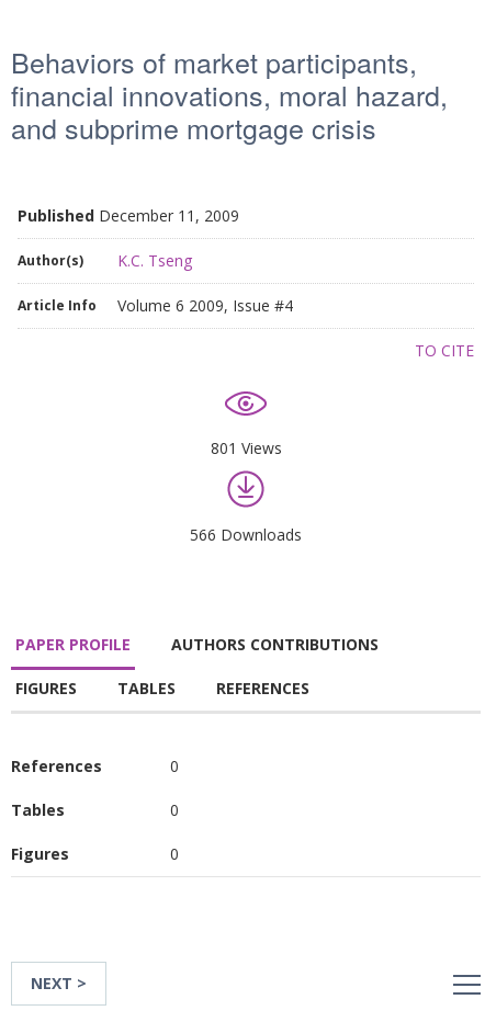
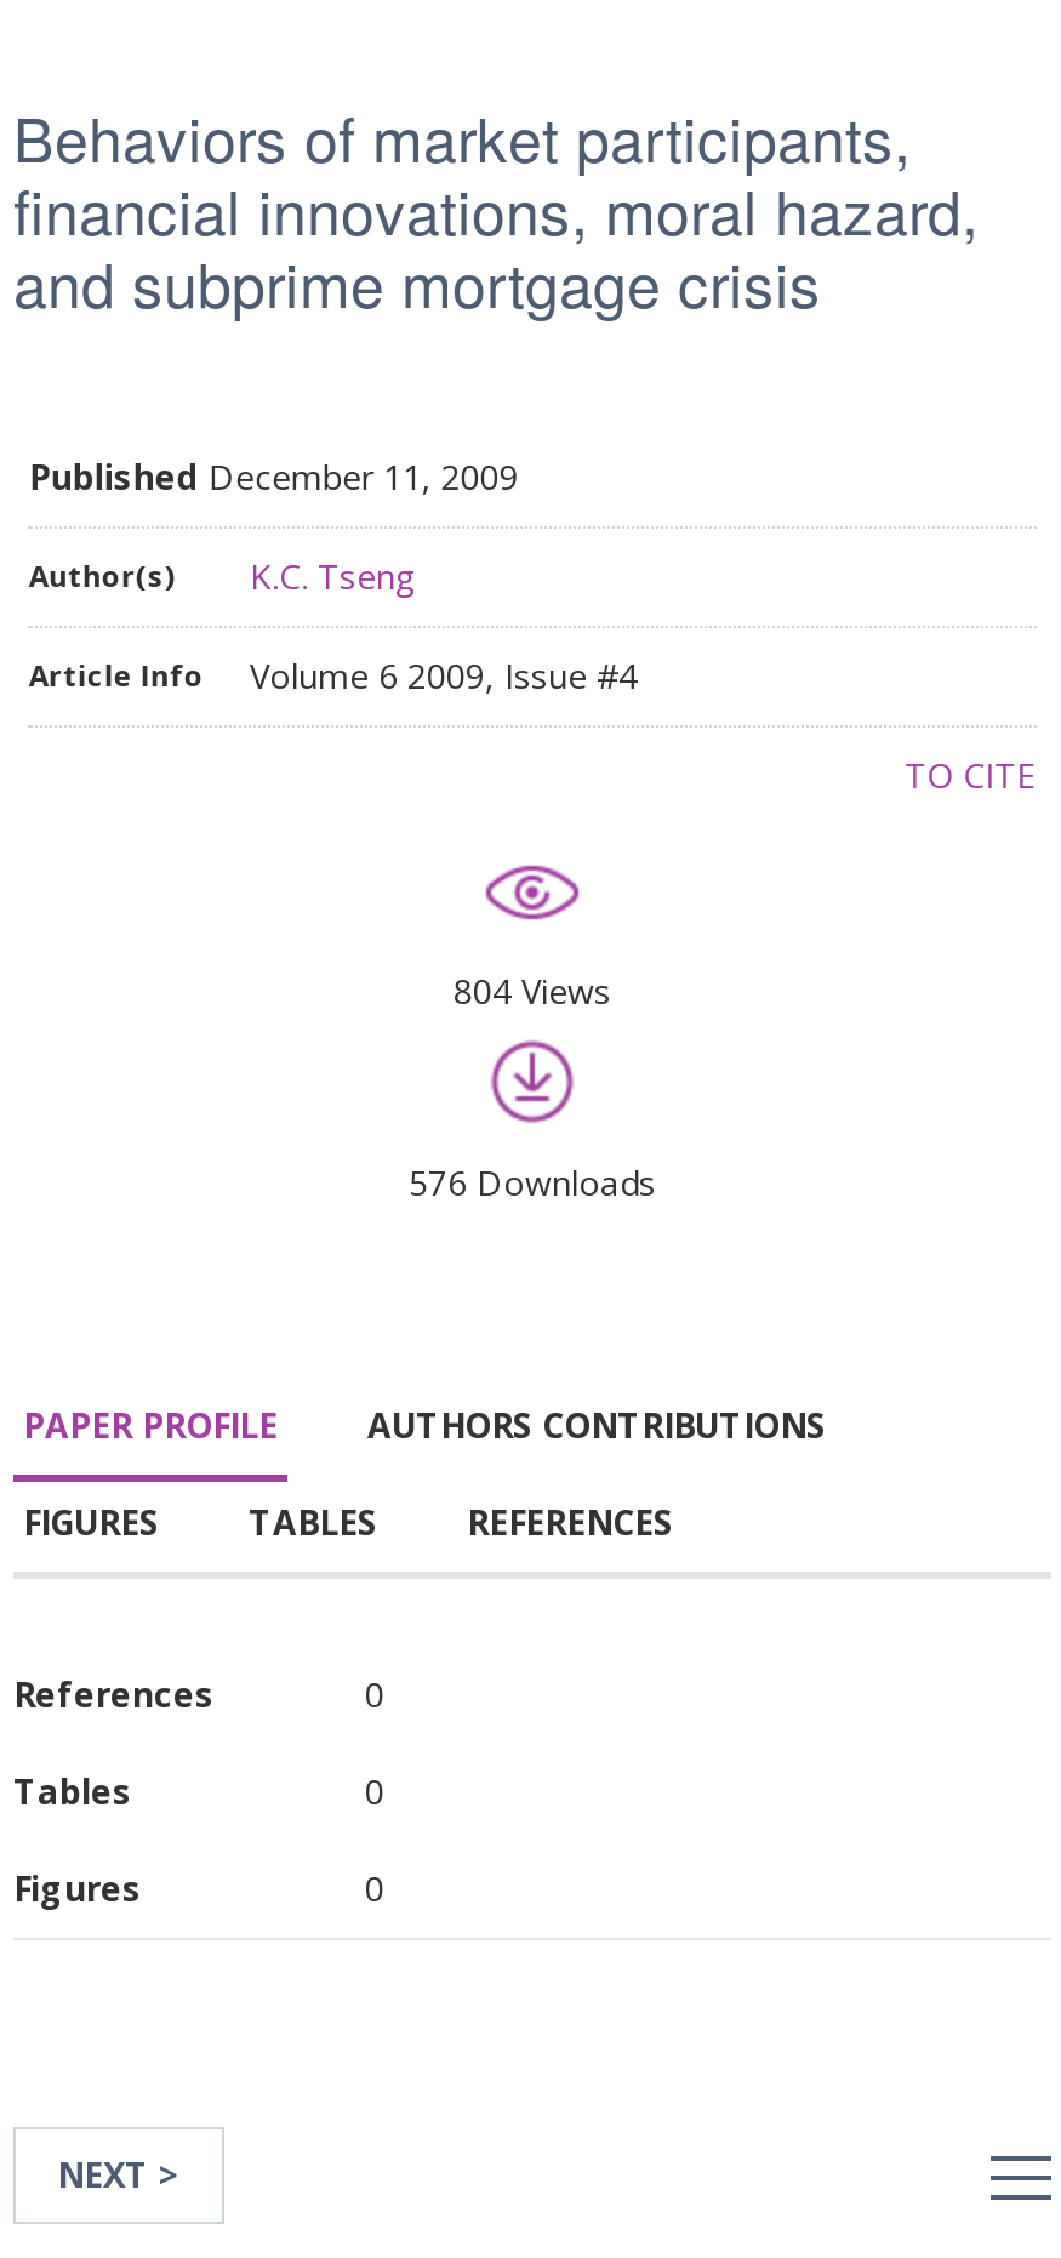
- 801 Views
+ 804 Views

- 566 Downloads
+ 576 Downloads
